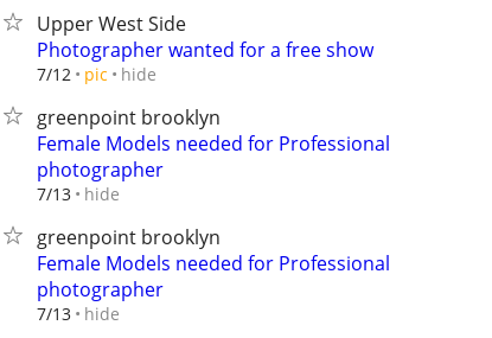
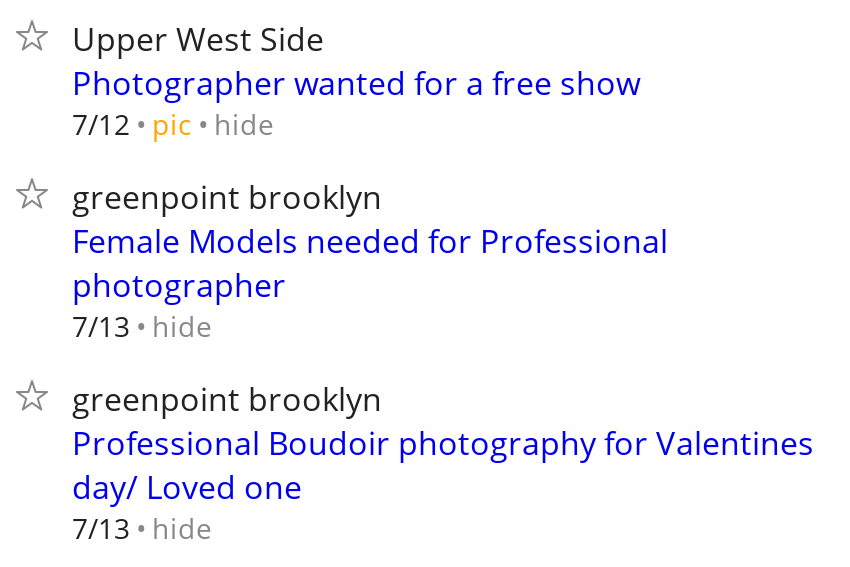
- Female Models needed for Professional
- photographer
+ Professional Boudoir photography for Valentines
+ day/ Loved one
